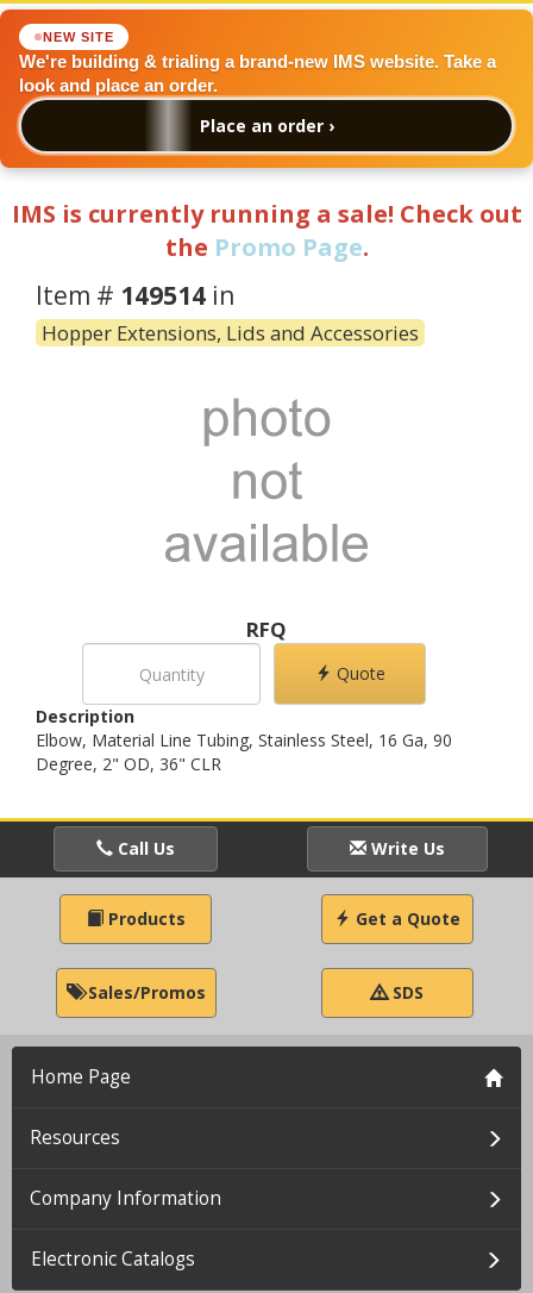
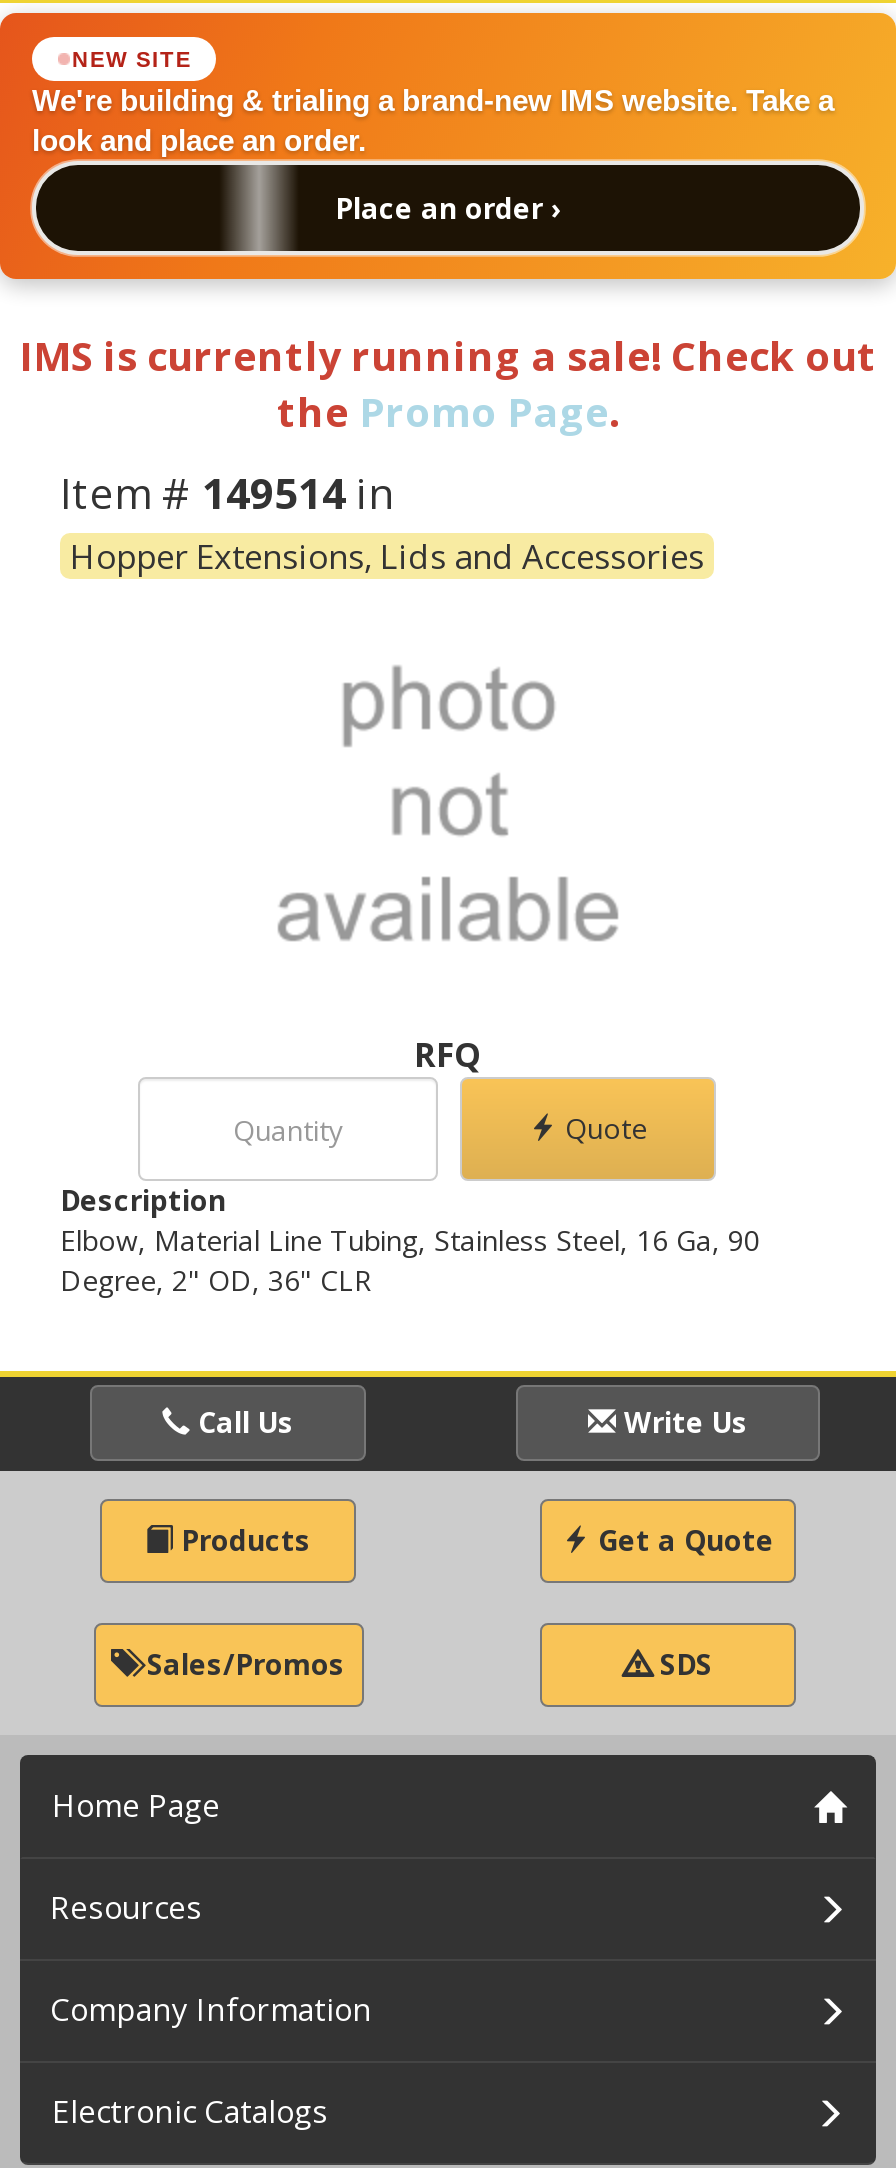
- [image]
+ [image]
